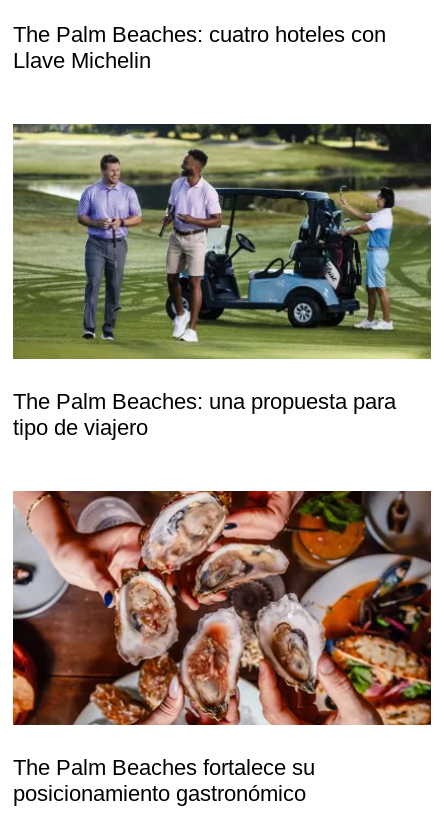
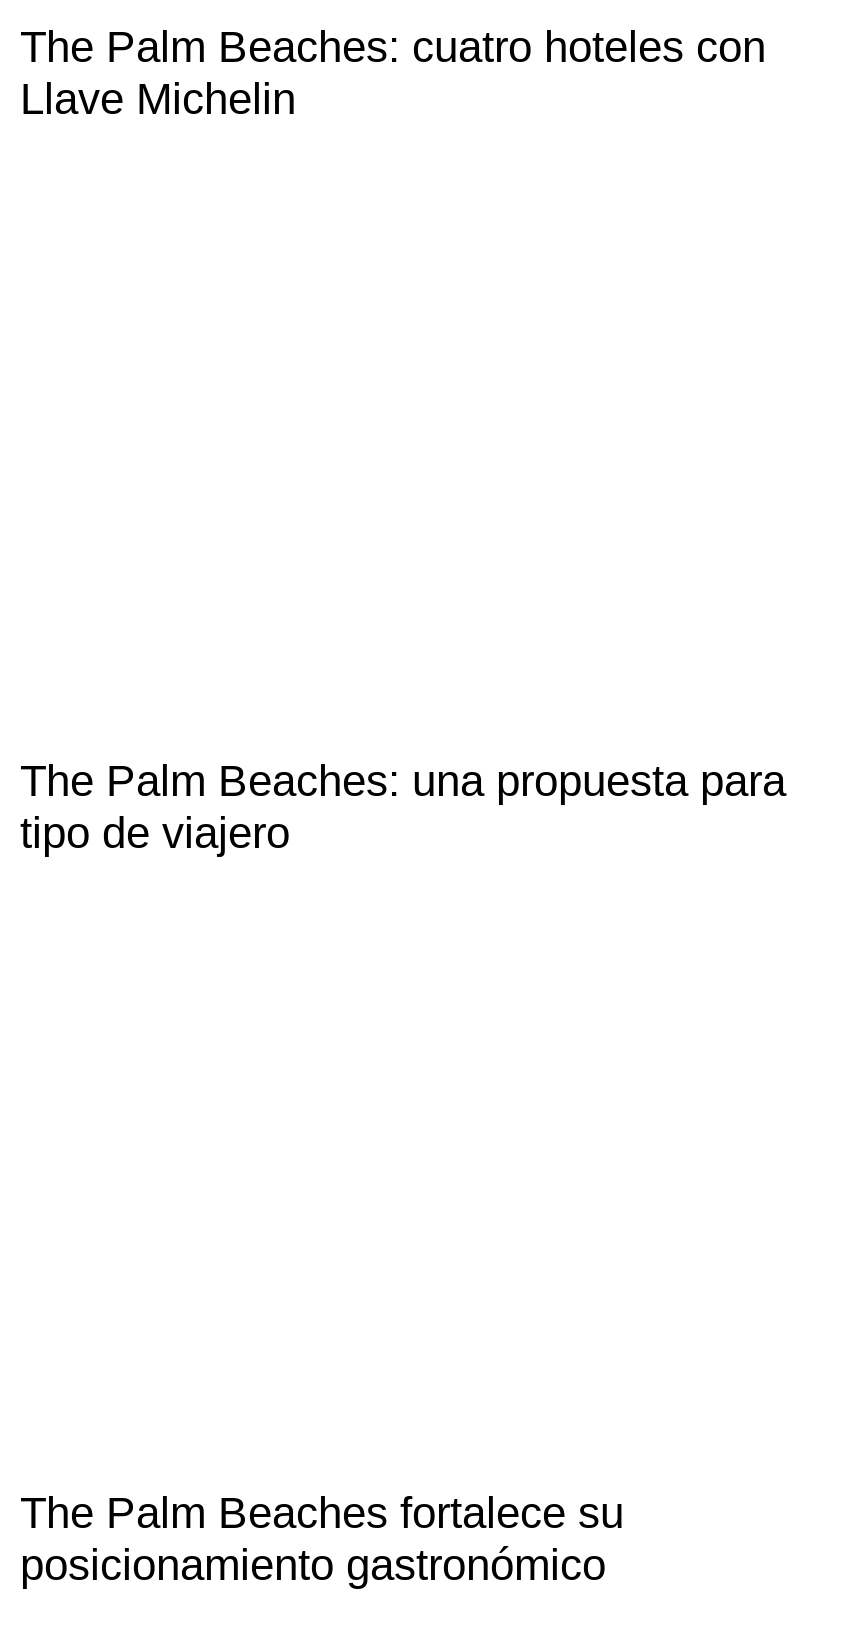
- [image]

- [image]
